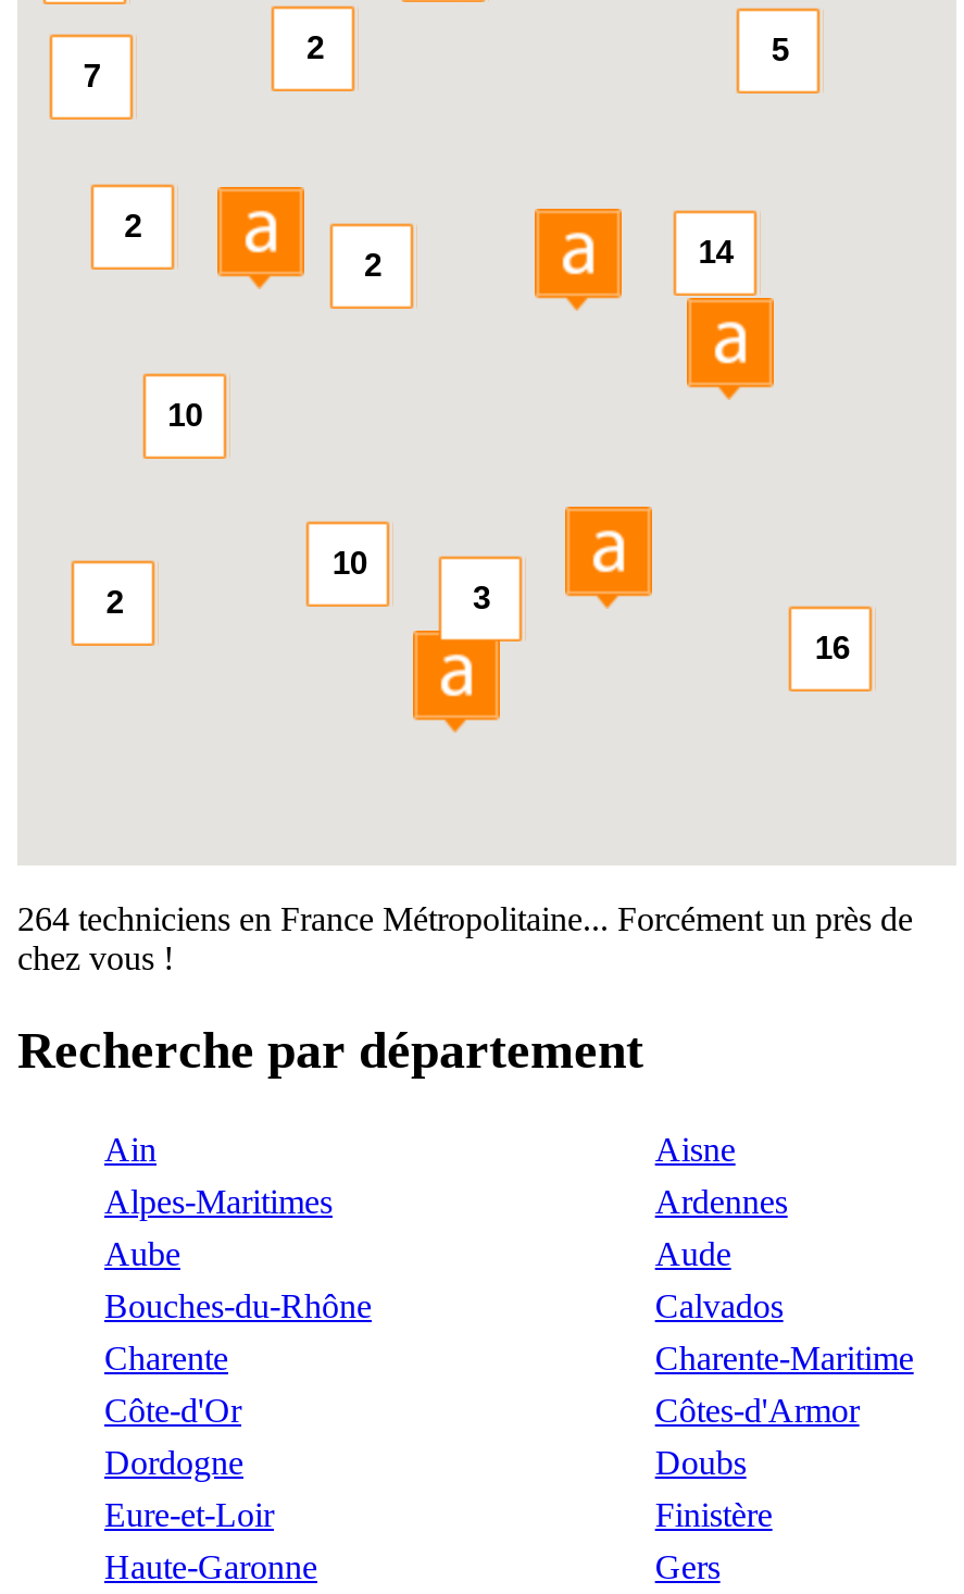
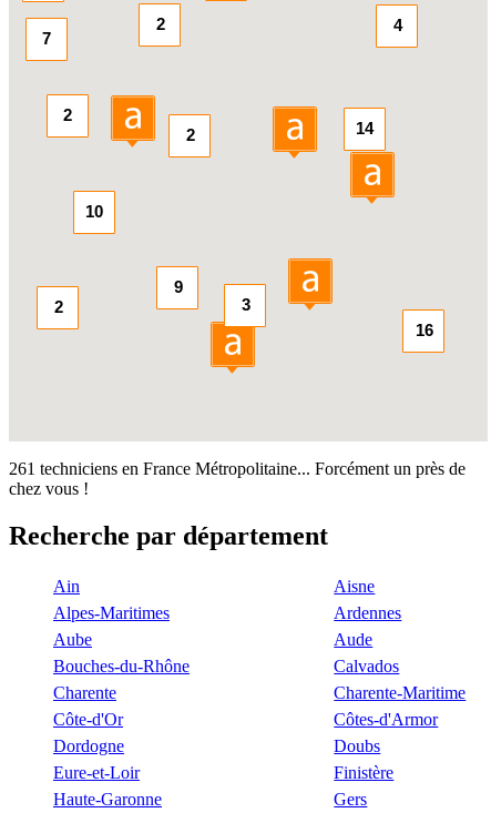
- 5
+ 4

- 10
+ 9

- 264 techniciens en France Métropolitaine... Forcément un près de
+ 261 techniciens en France Métropolitaine... Forcément un près de
